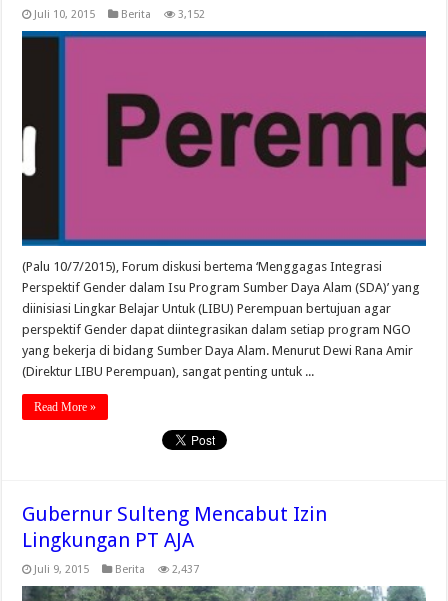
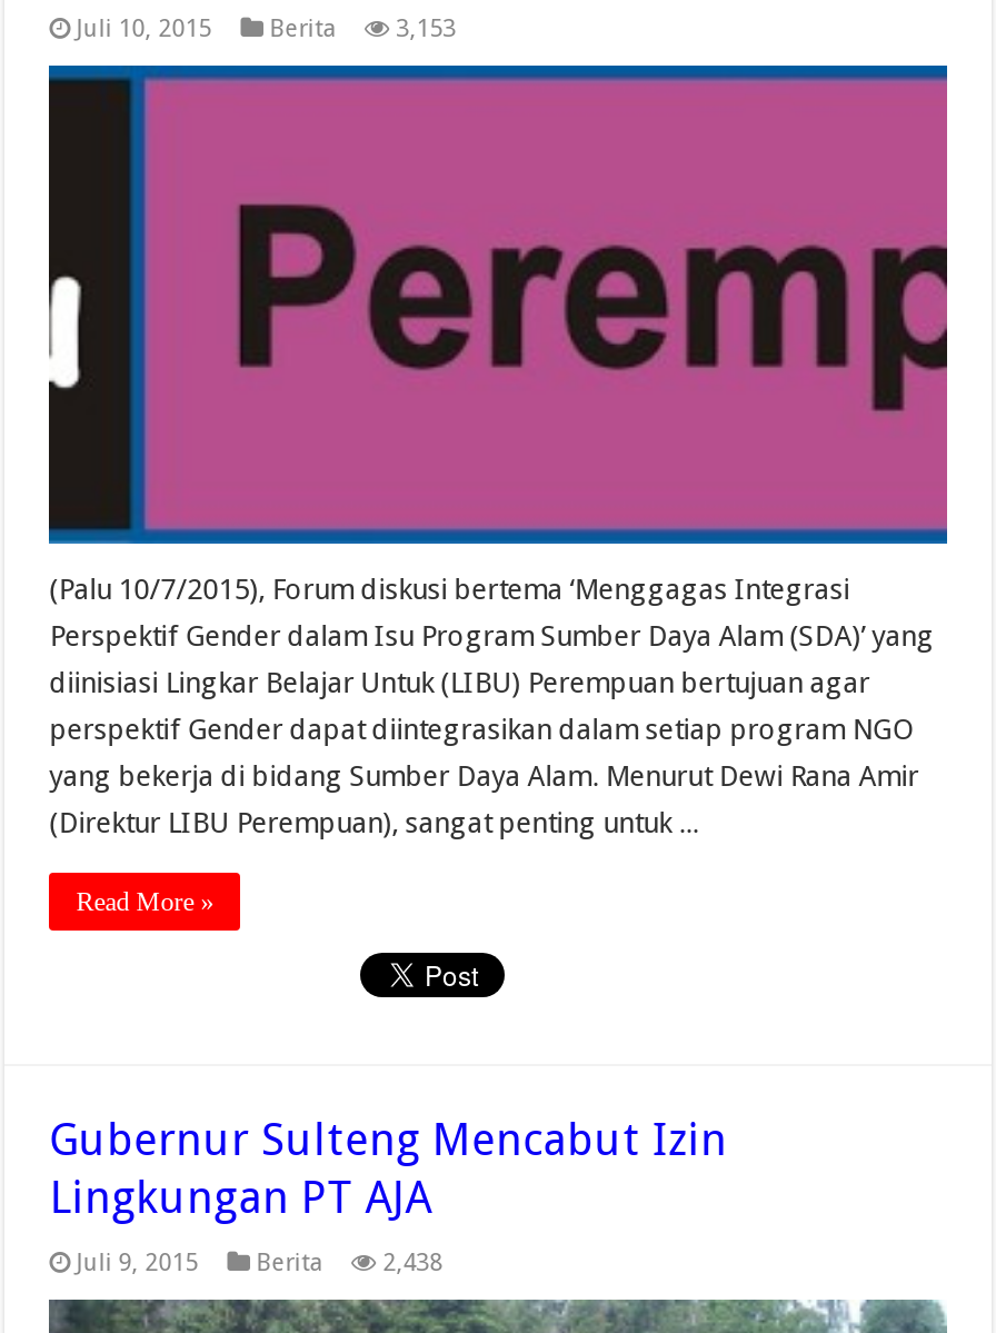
- 3,152
+ 3,153

- 2,437
+ 2,438
